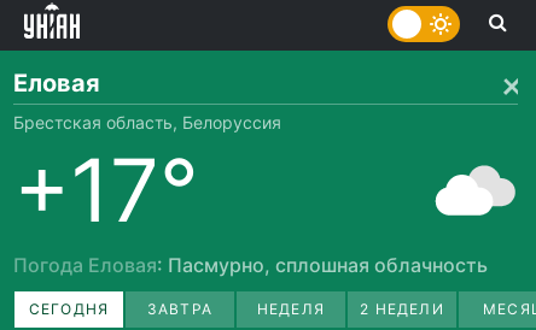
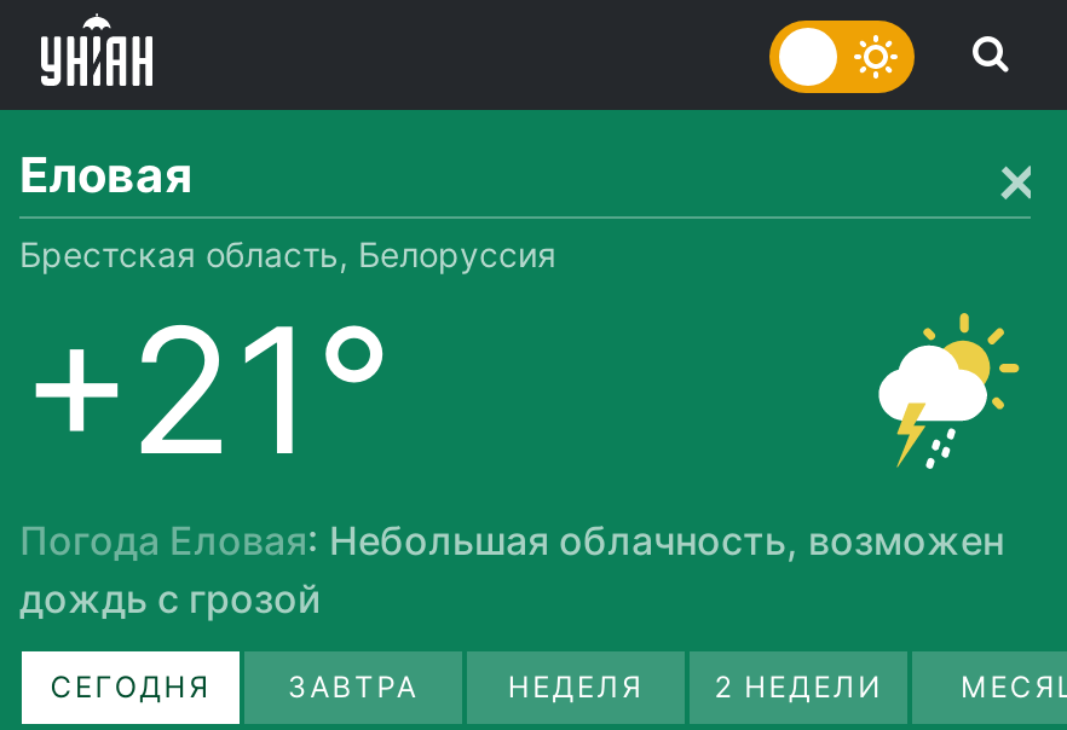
- [image]
- +17°
- Погода Еловая: Пасмурно, сплошная облачность
+ [image]
+ +21°
+ Погода Еловая: Небольшая облачность, возможен
+ дождь с грозой
